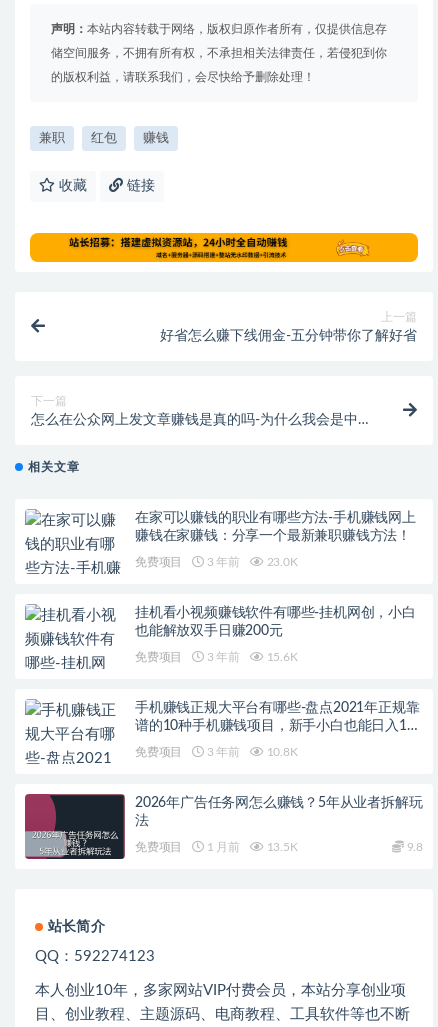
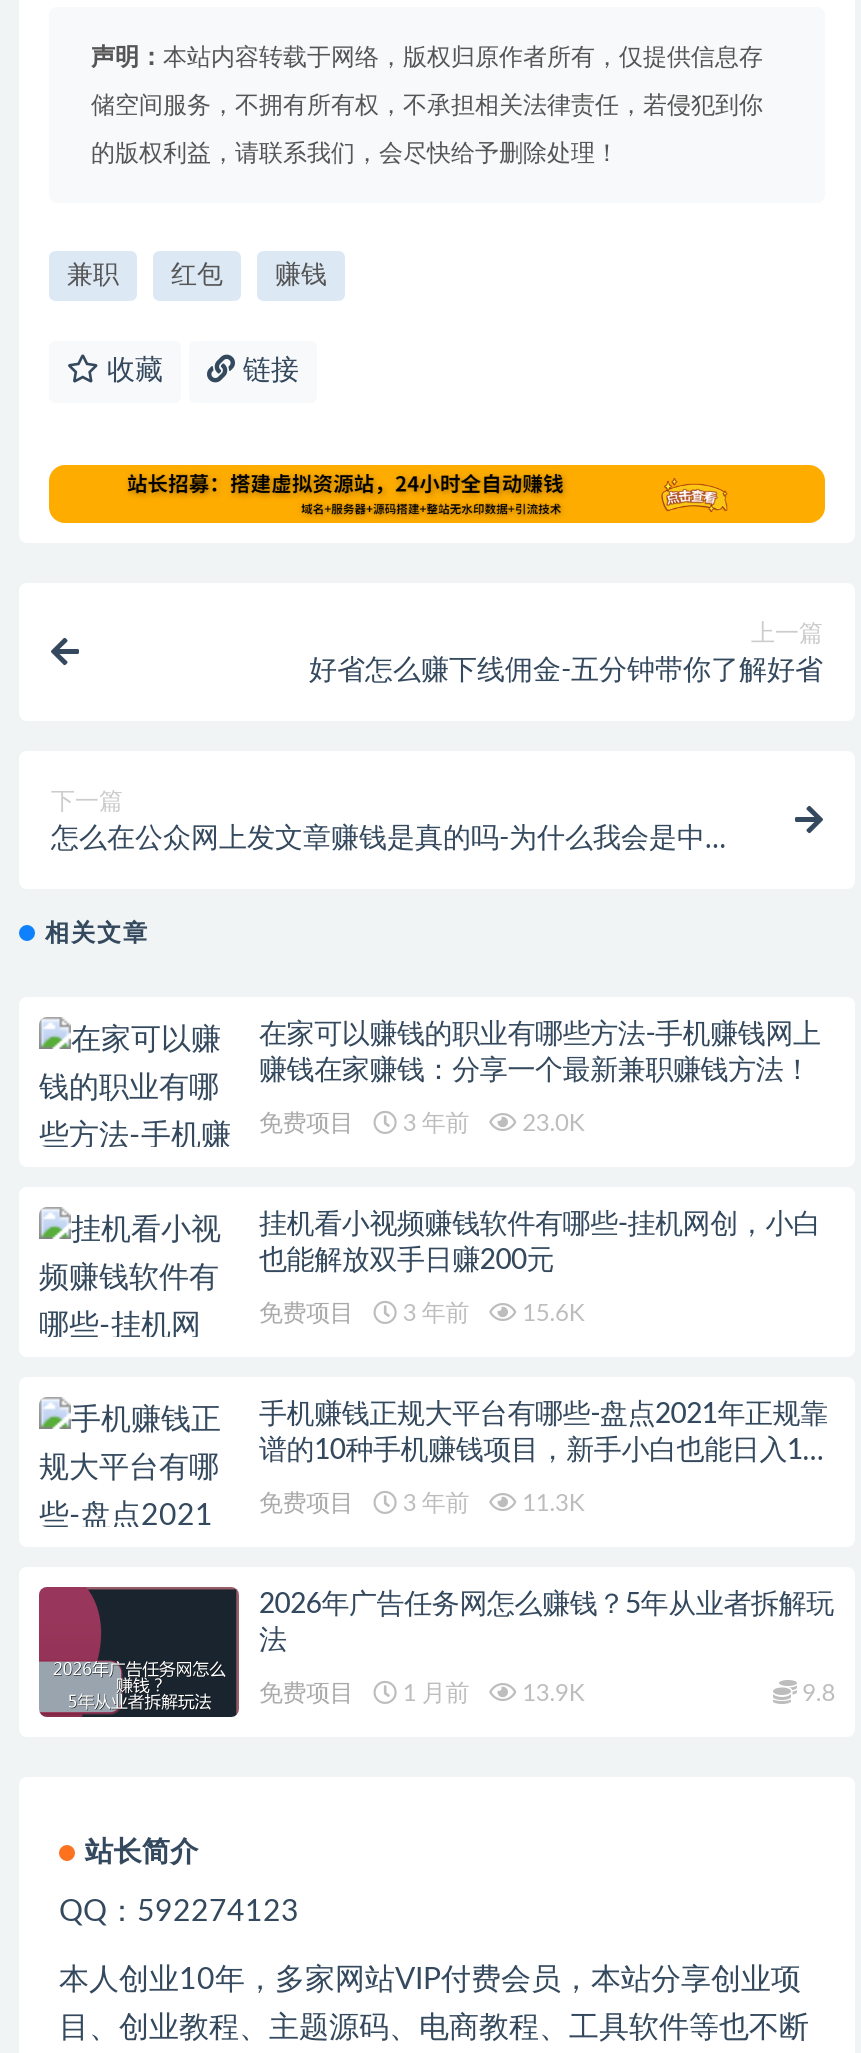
- 免费项目 3 年前 10.8K
+ 免费项目 3 年前 11.3K

- 免费项目 1 月前 13.5K
+ 免费项目 1 月前 13.9K
